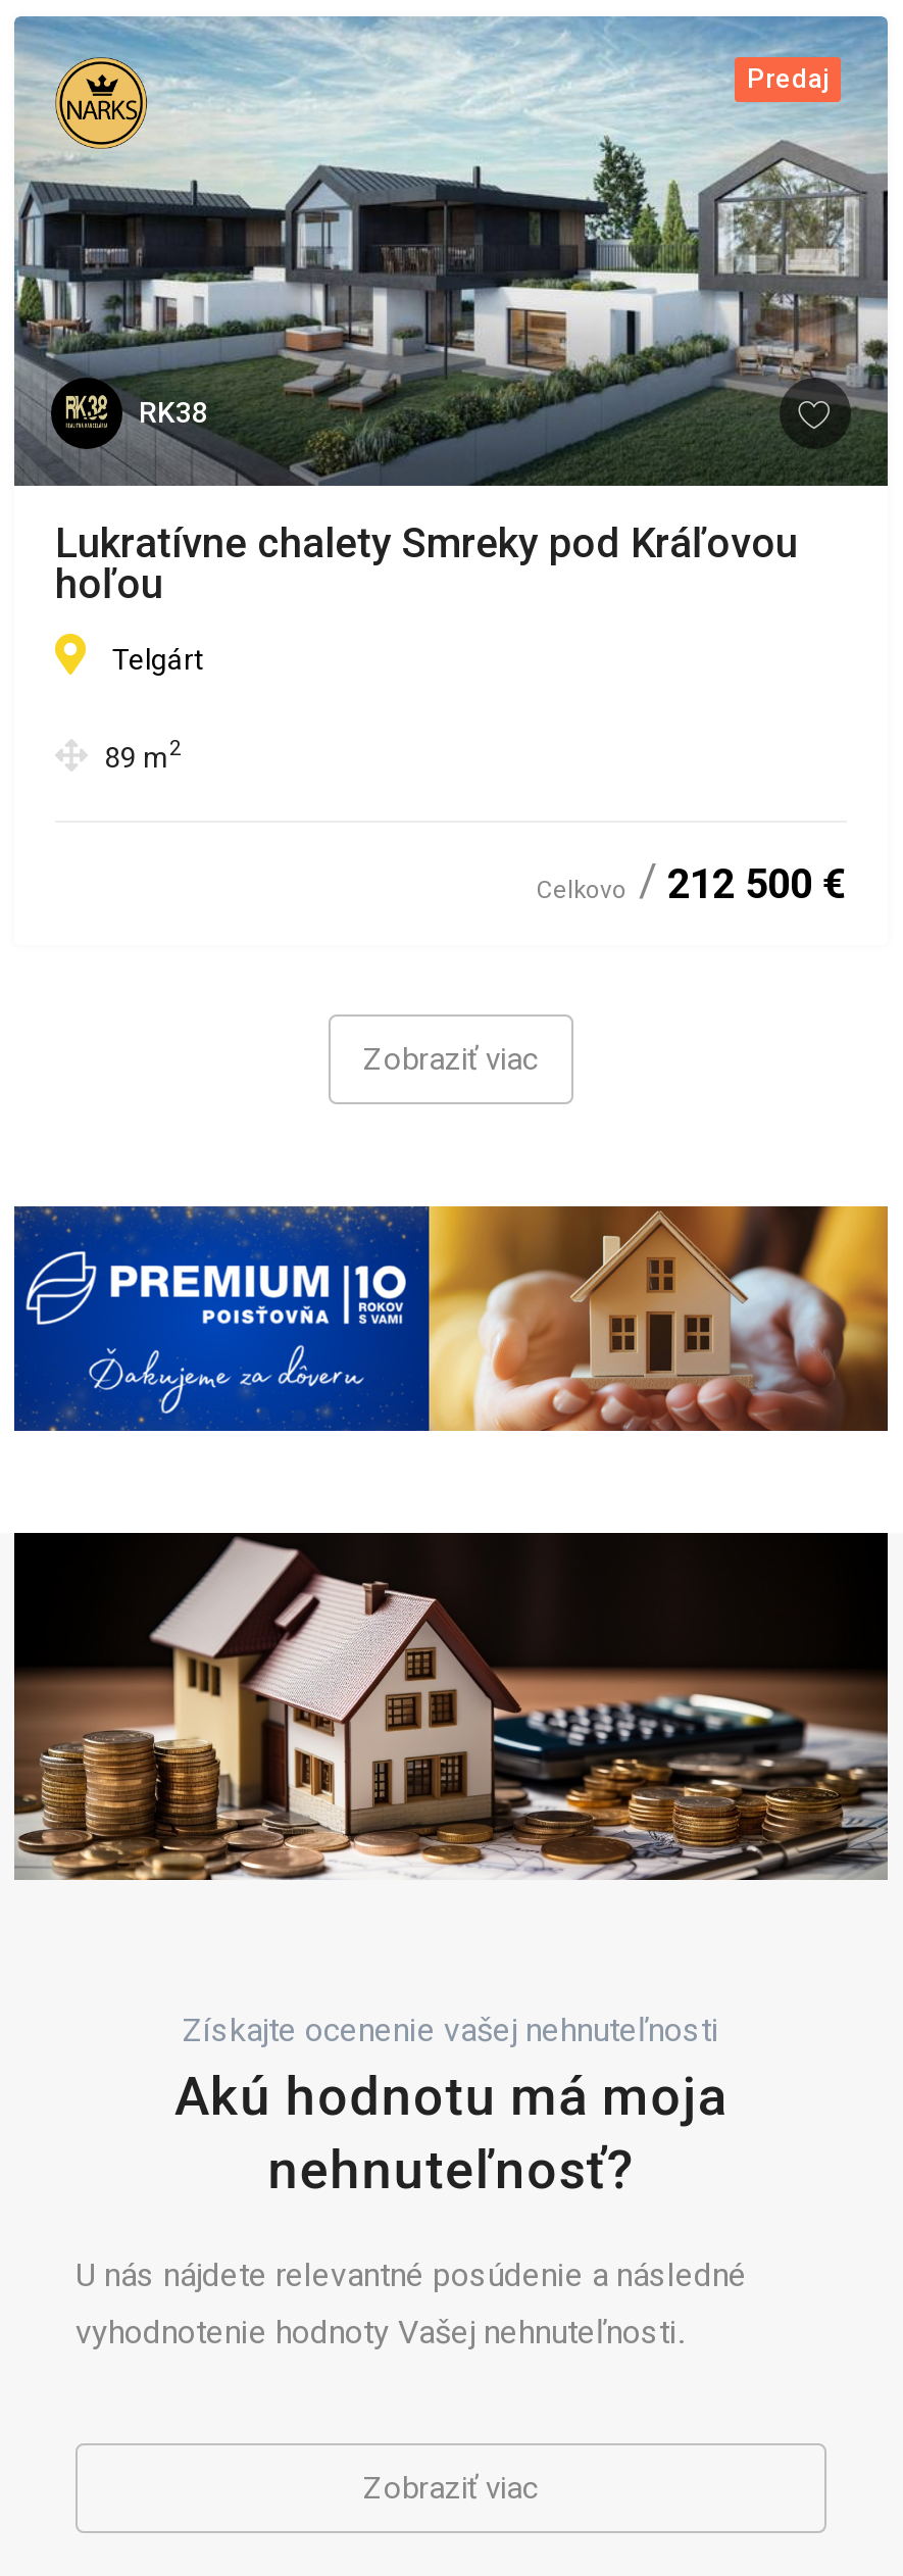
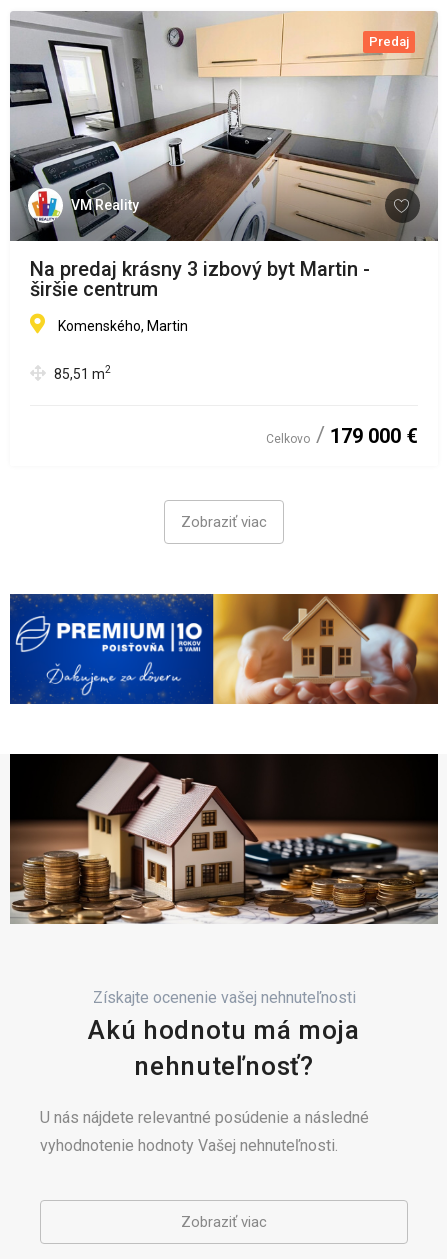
- [image]
- RK38
+ [image]
+ VM Reality

- Lukratívne chalety Smreky pod Kráľovou
- hoľou
+ Na predaj krásny 3 izbový byt Martin -
+ širšie centrum

- Telgárt
+ Komenského, Martin

- 89 m2
+ 85,51 m2

- Celkovo 212 500 €
+ Celkovo 179 000 €
